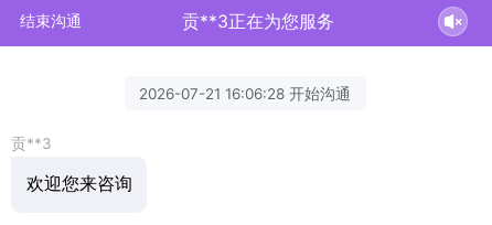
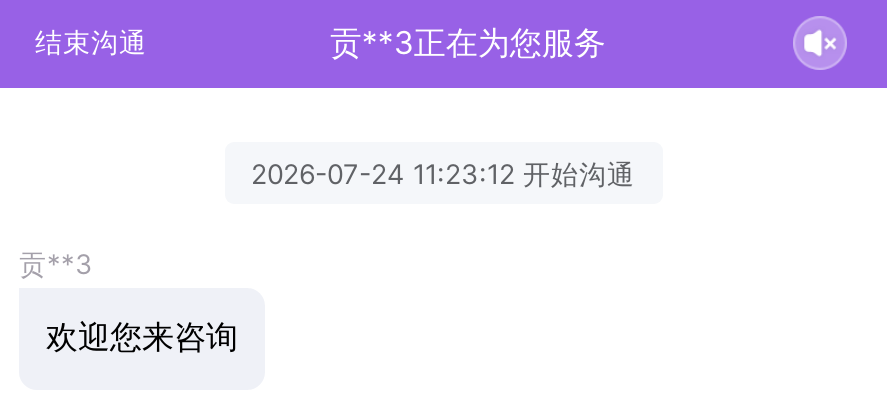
- 2026-07-21 16:06:28 开始沟通
+ 2026-07-24 11:23:12 开始沟通
